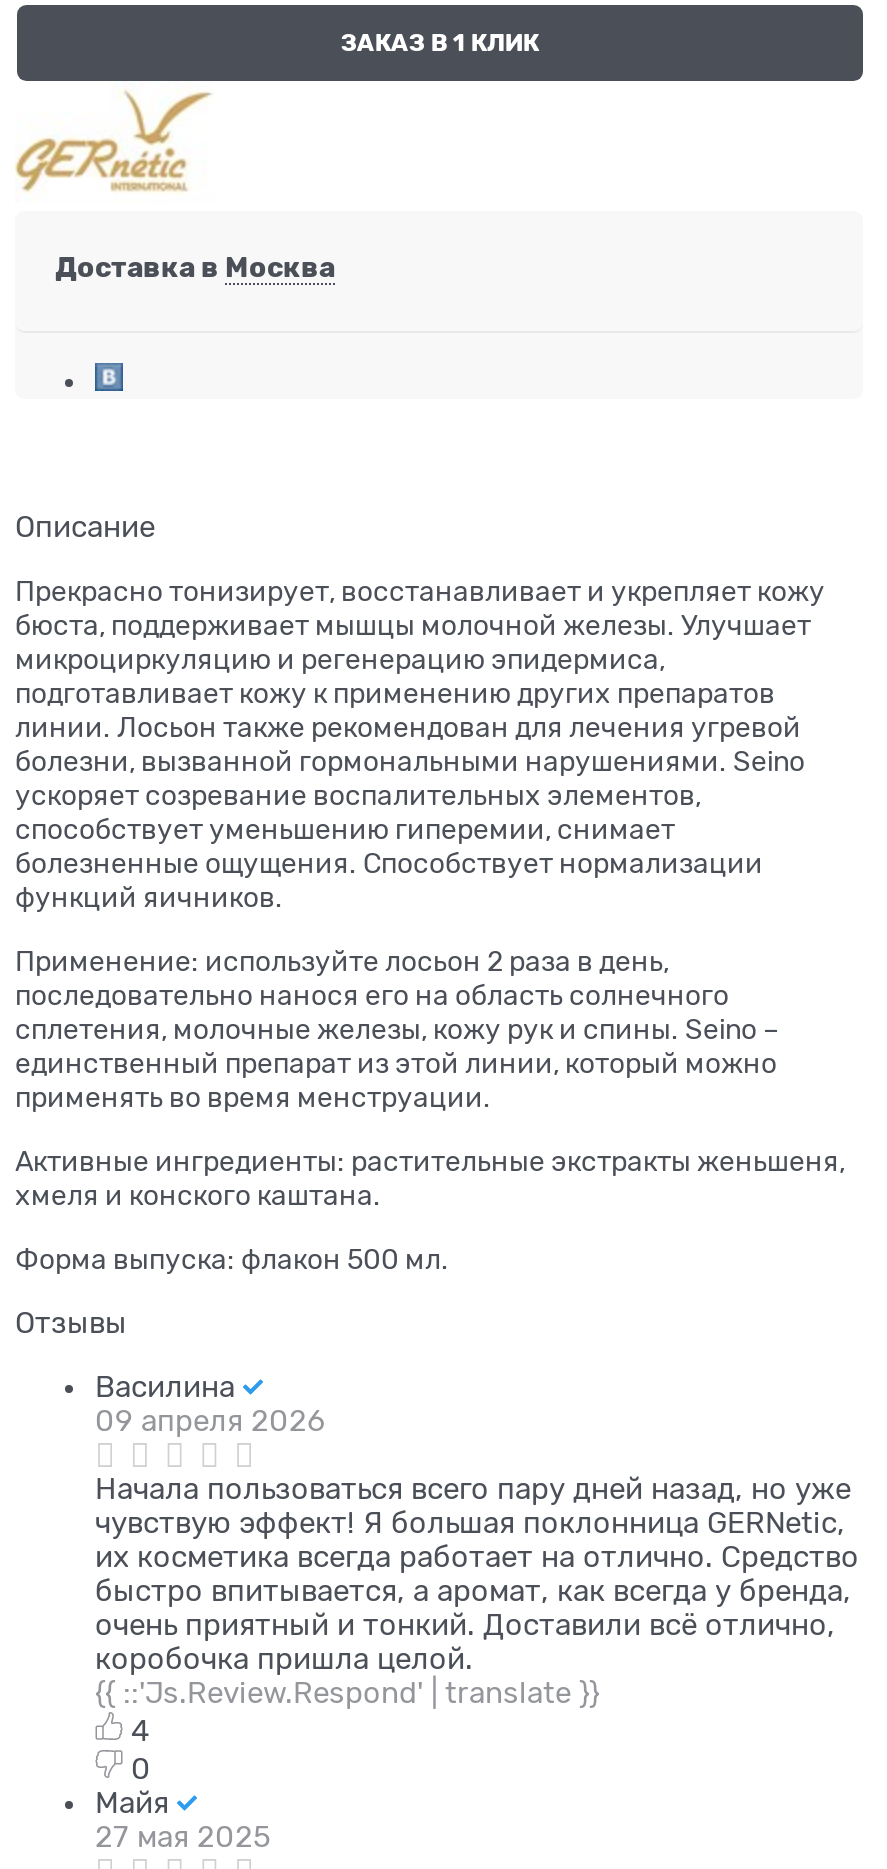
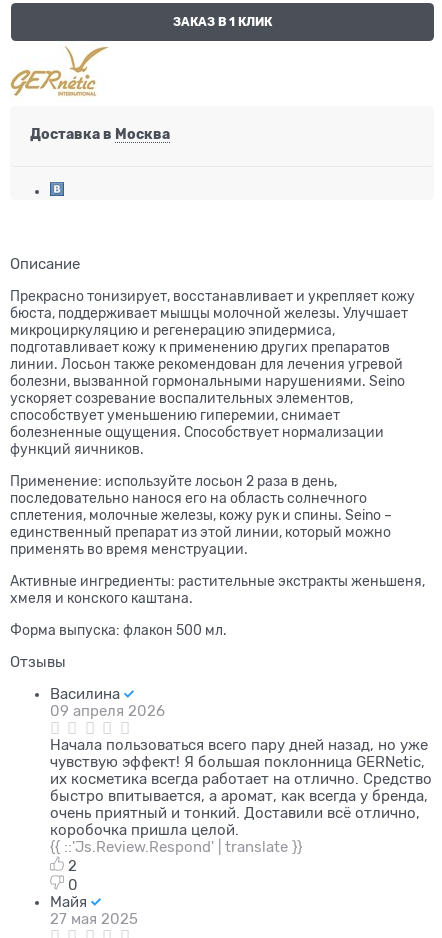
- 4
+ 2
